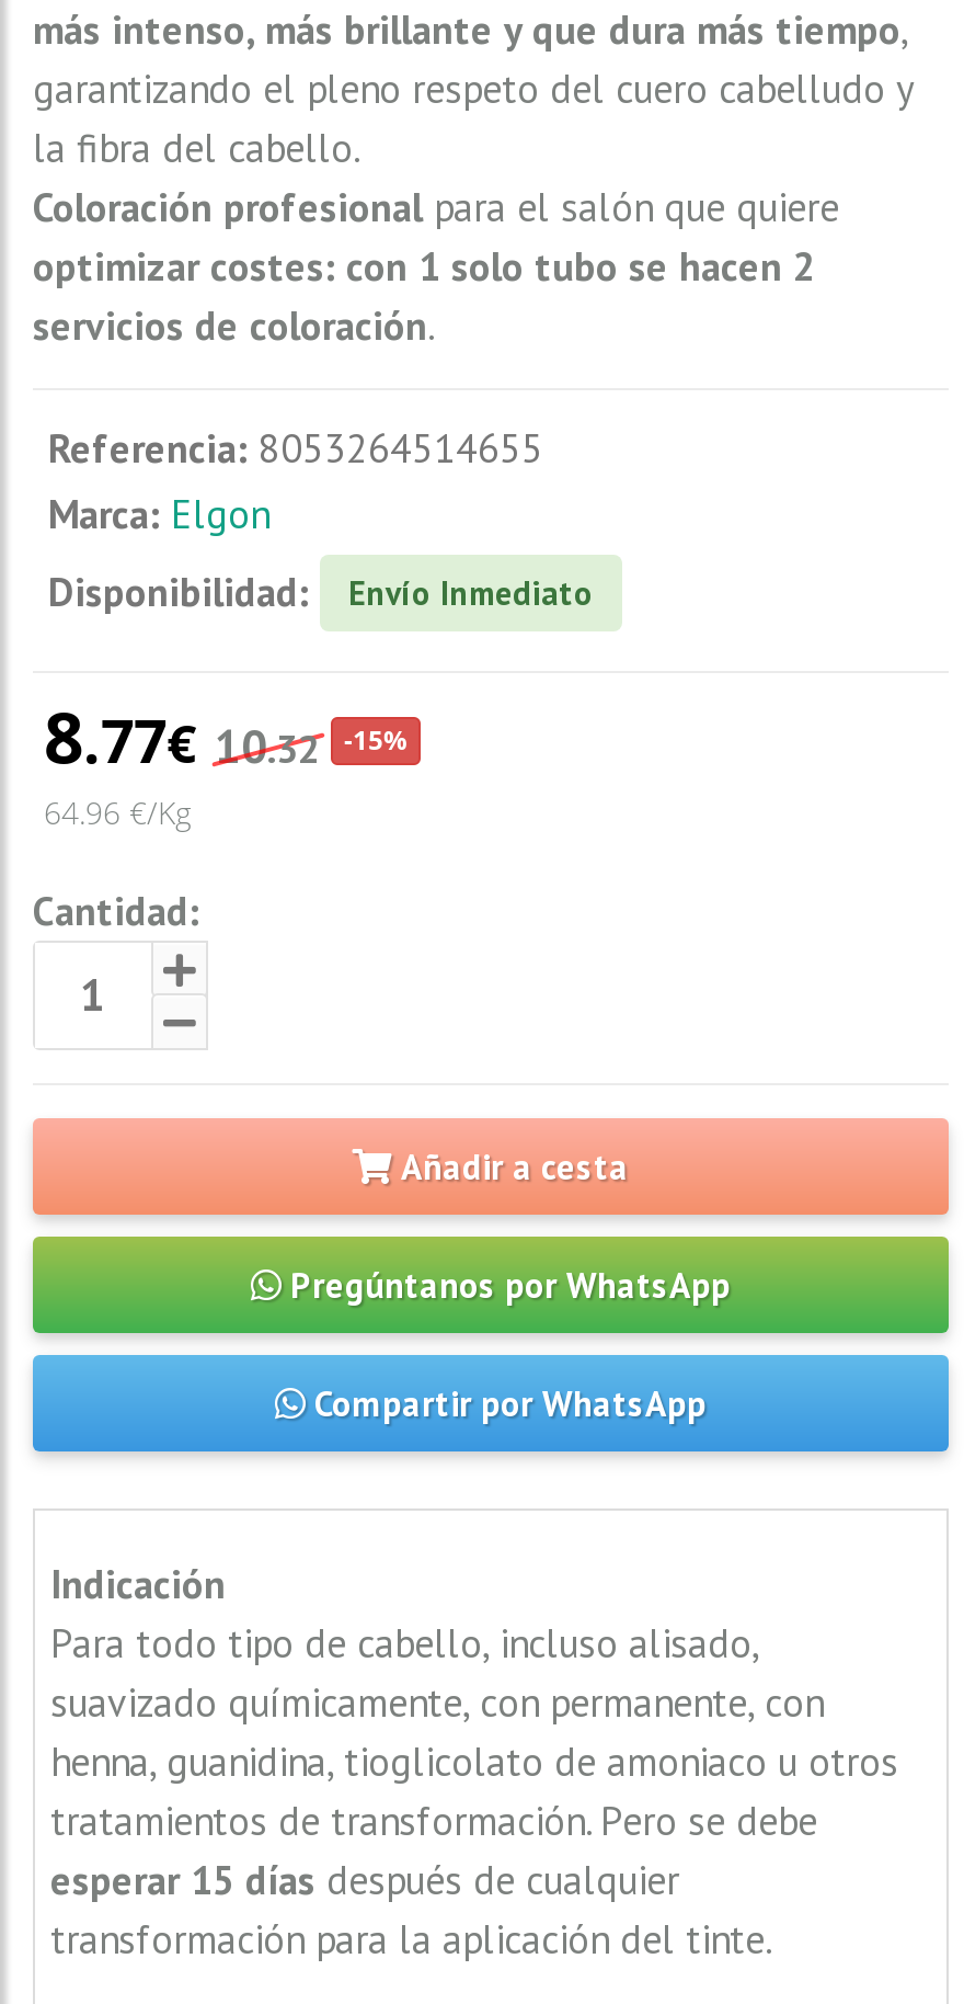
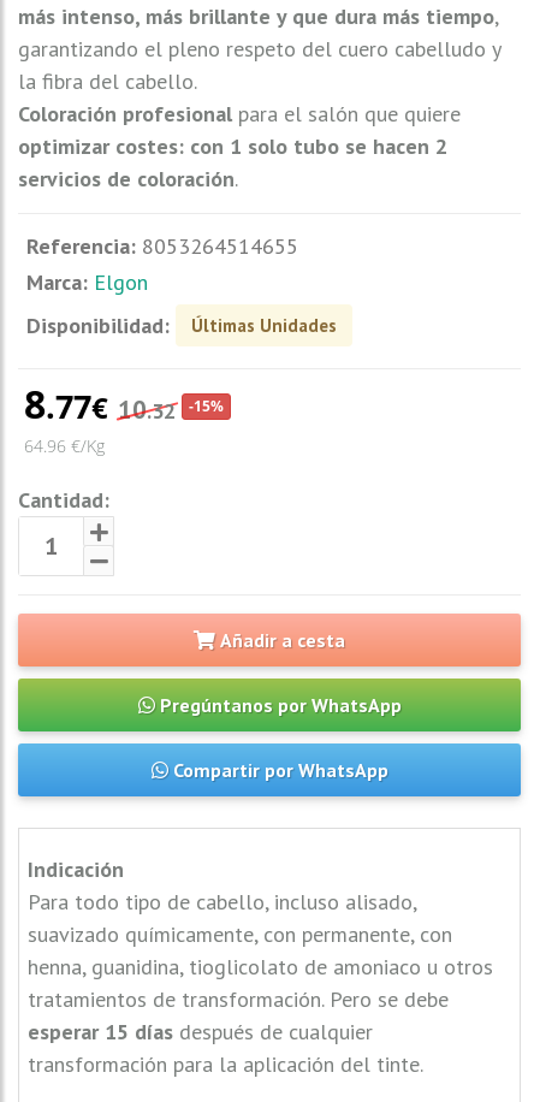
- Envío Inmediato
+ Últimas Unidades
